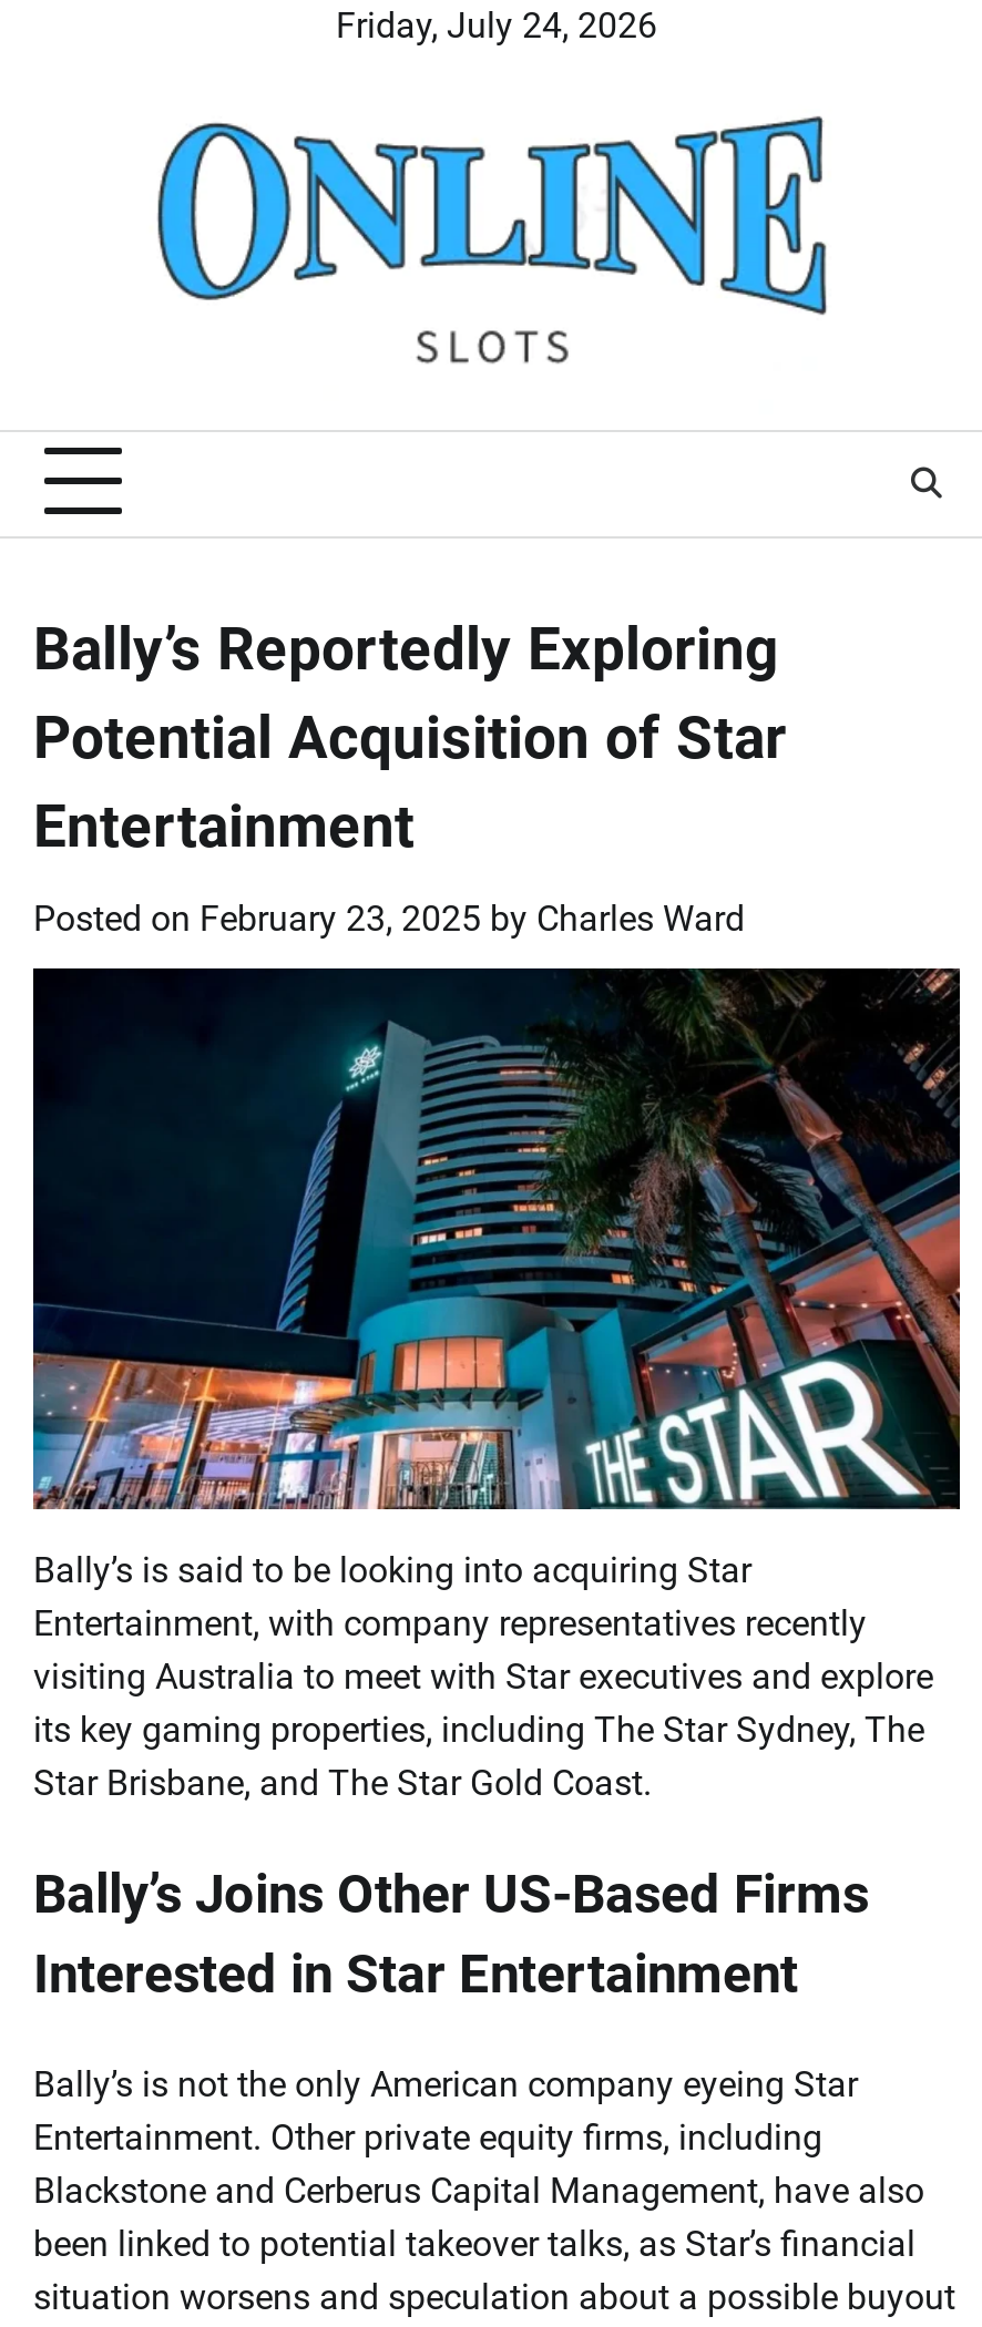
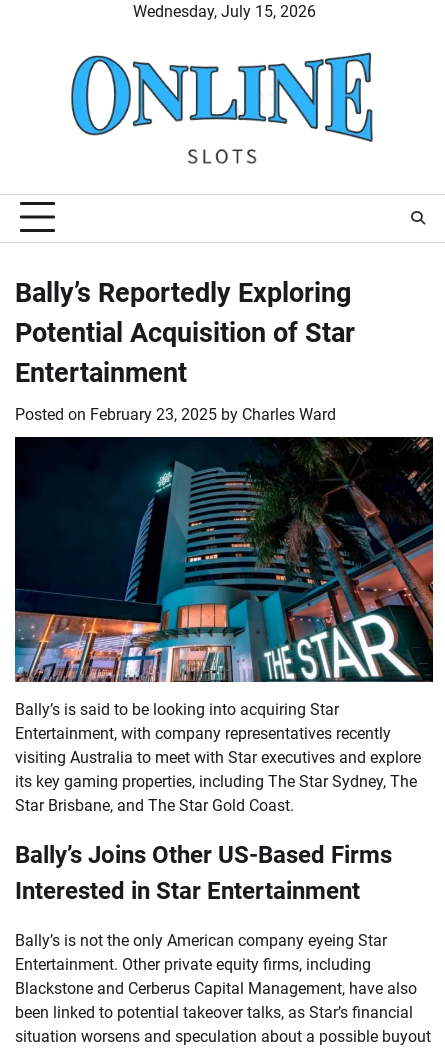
- Friday, July 24, 2026
+ Wednesday, July 15, 2026
